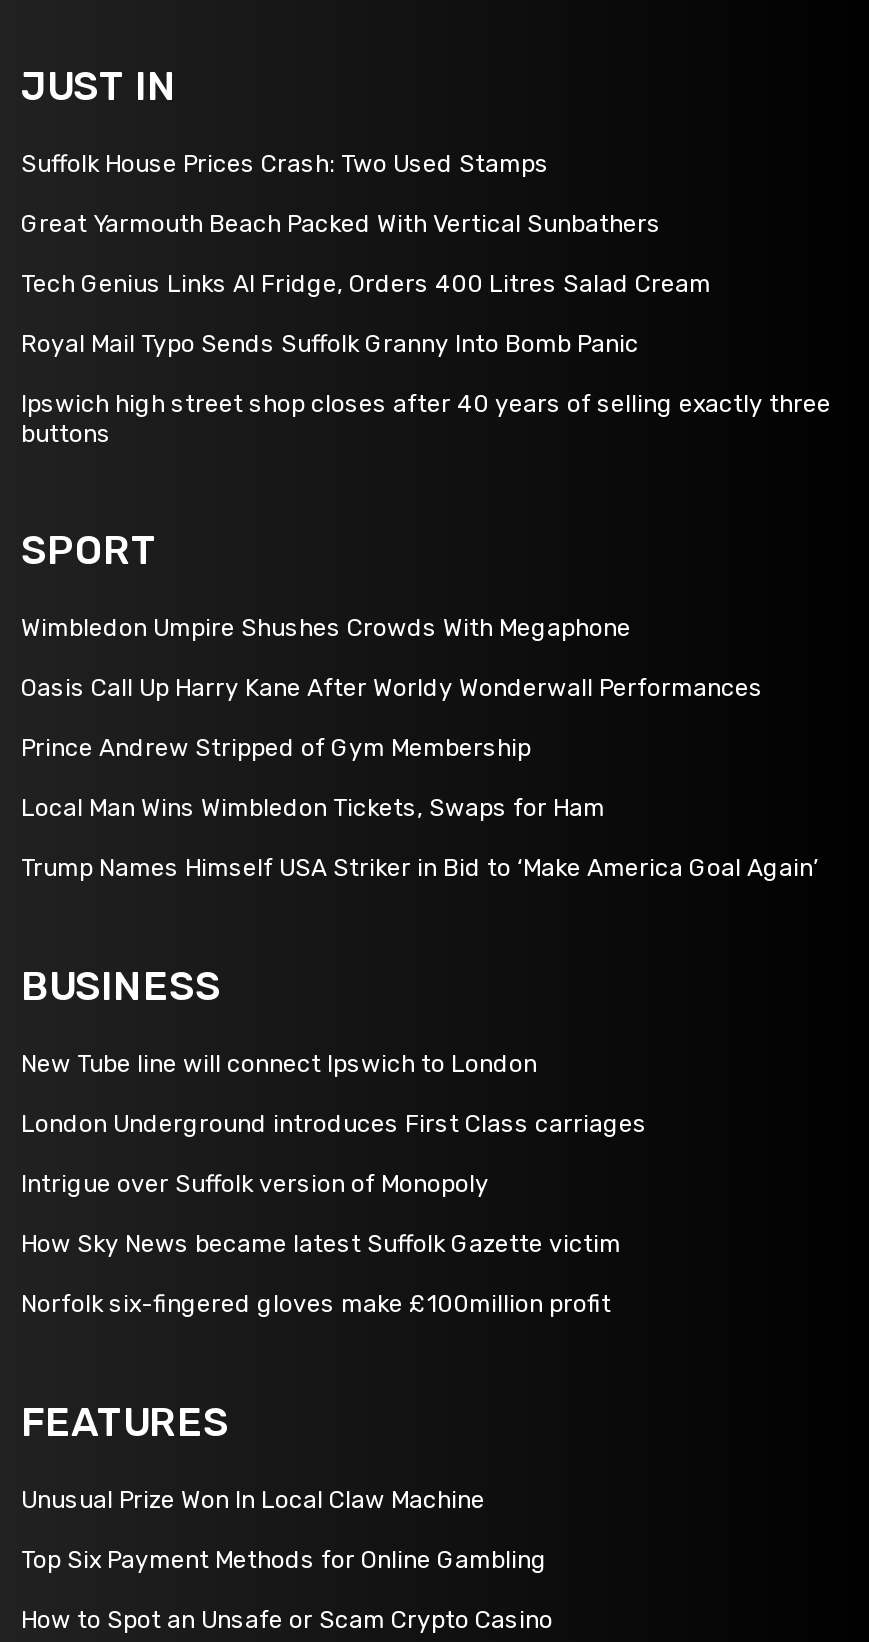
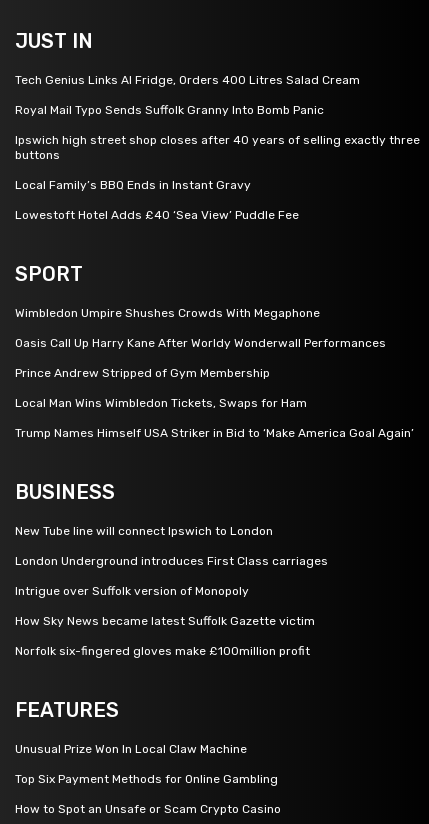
- Suffolk House Prices Crash: Two Used Stamps
- Great Yarmouth Beach Packed With Vertical Sunbathers

moved up: Tech Genius Links AI Fridge, Orders 400 Litres Salad Cream | Royal Mail Typo Sends Suffolk Granny Into Bomb Panic | Ipswich high street shop closes after 40 years of selling exactly three | buttons

+ Local Family’s BBQ Ends in Instant Gravy
+ Lowestoft Hotel Adds £40 ‘Sea View’ Puddle Fee
